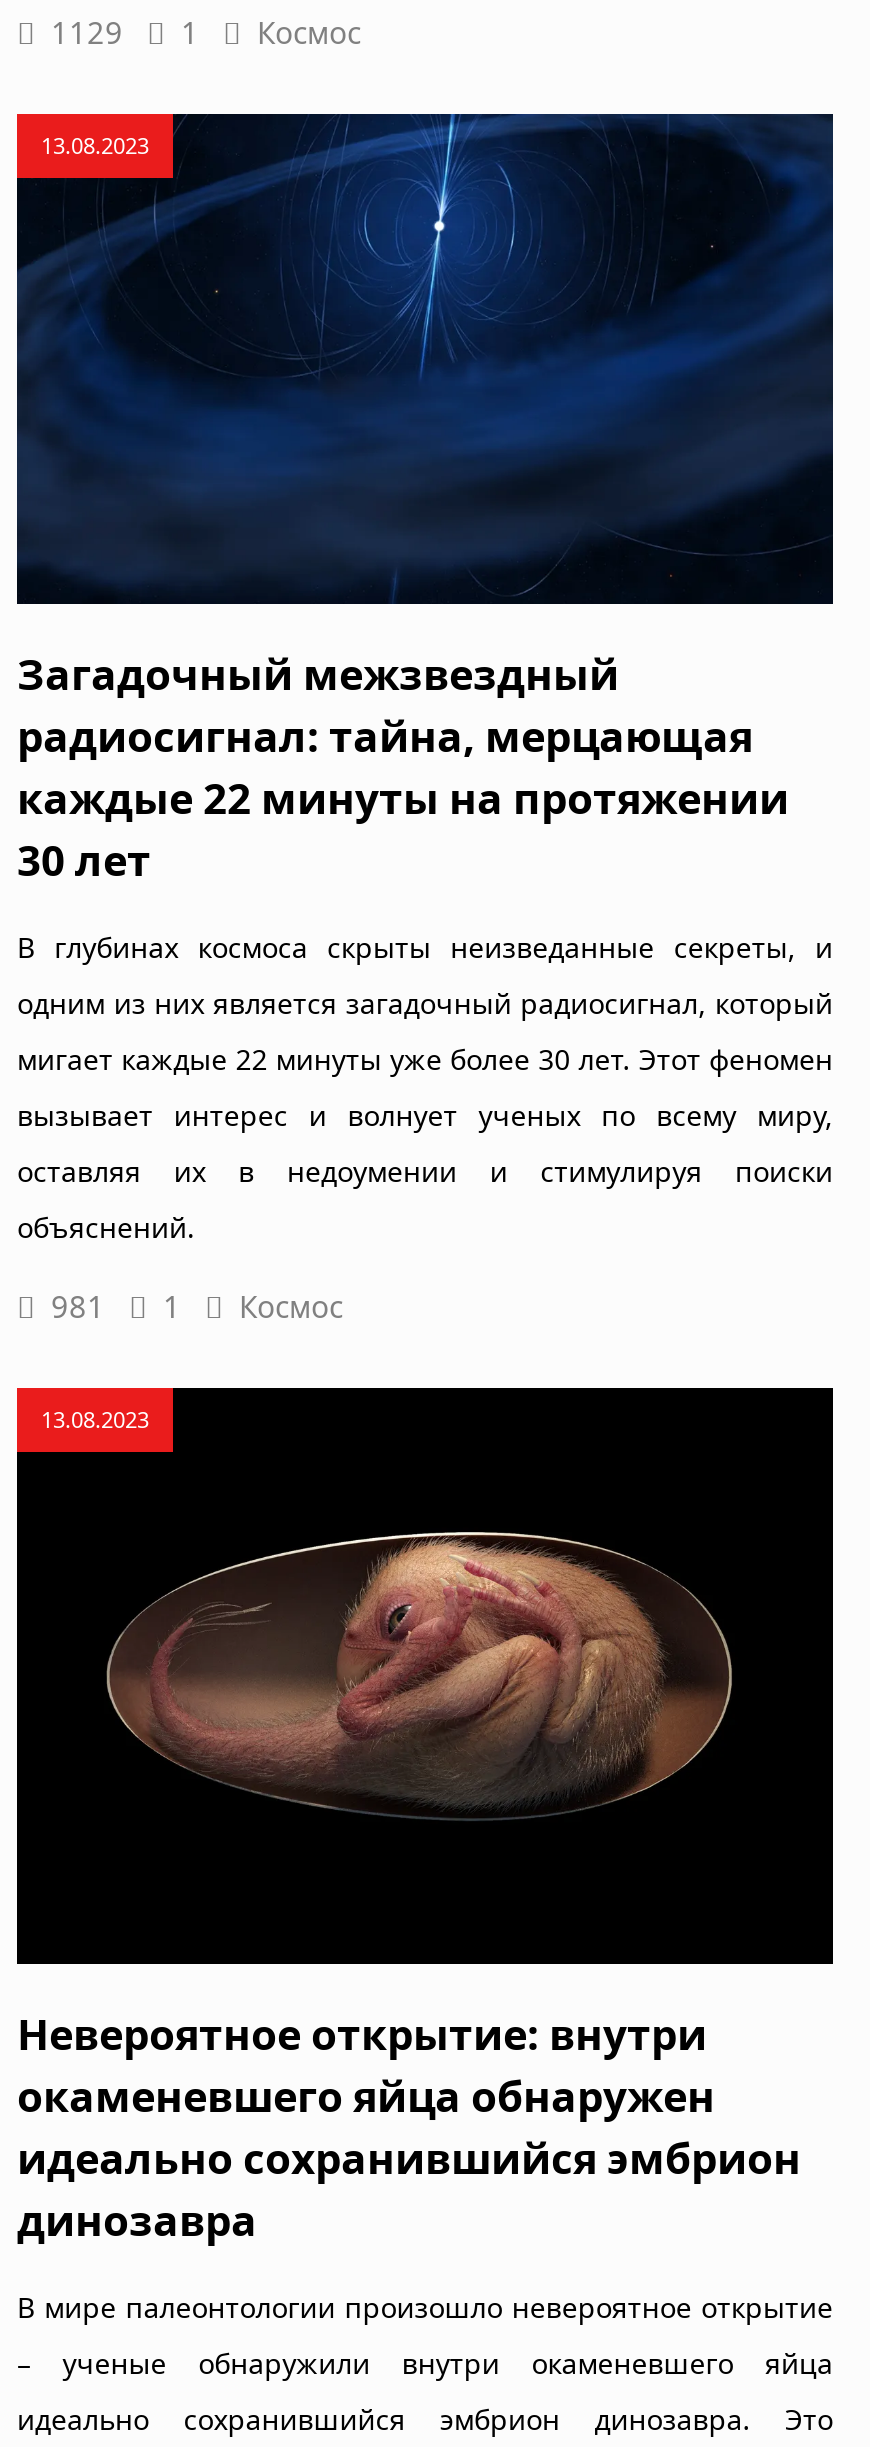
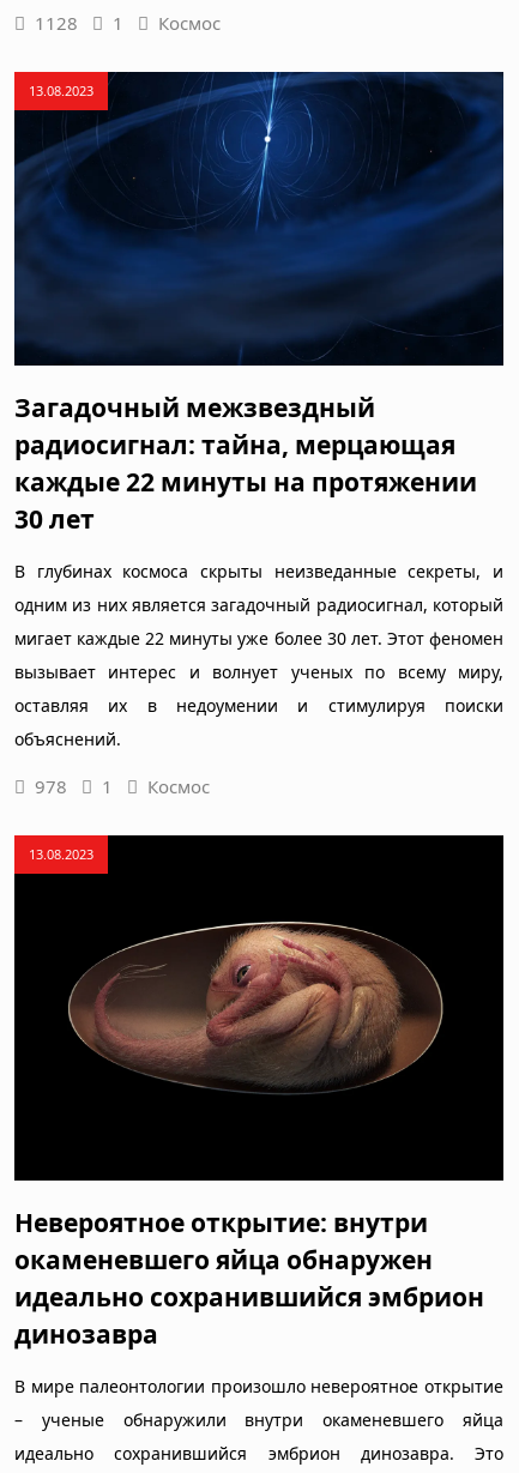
- 1129 1 Космос
+ 1128 1 Космос

- 981 1 Космос
+ 978 1 Космос
